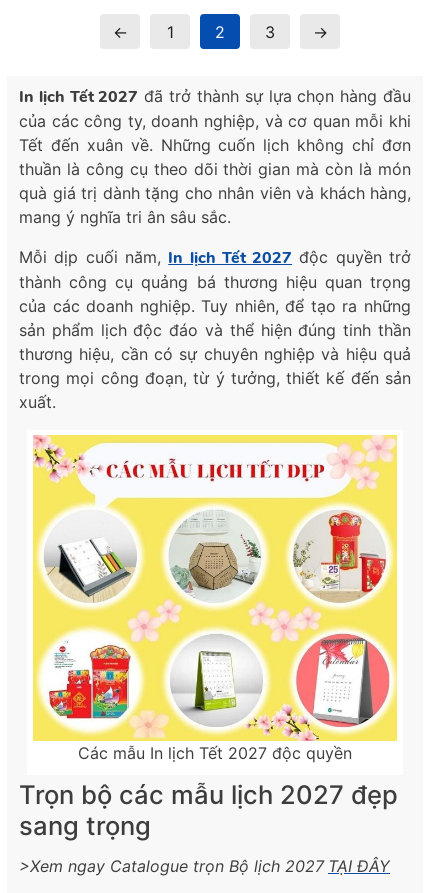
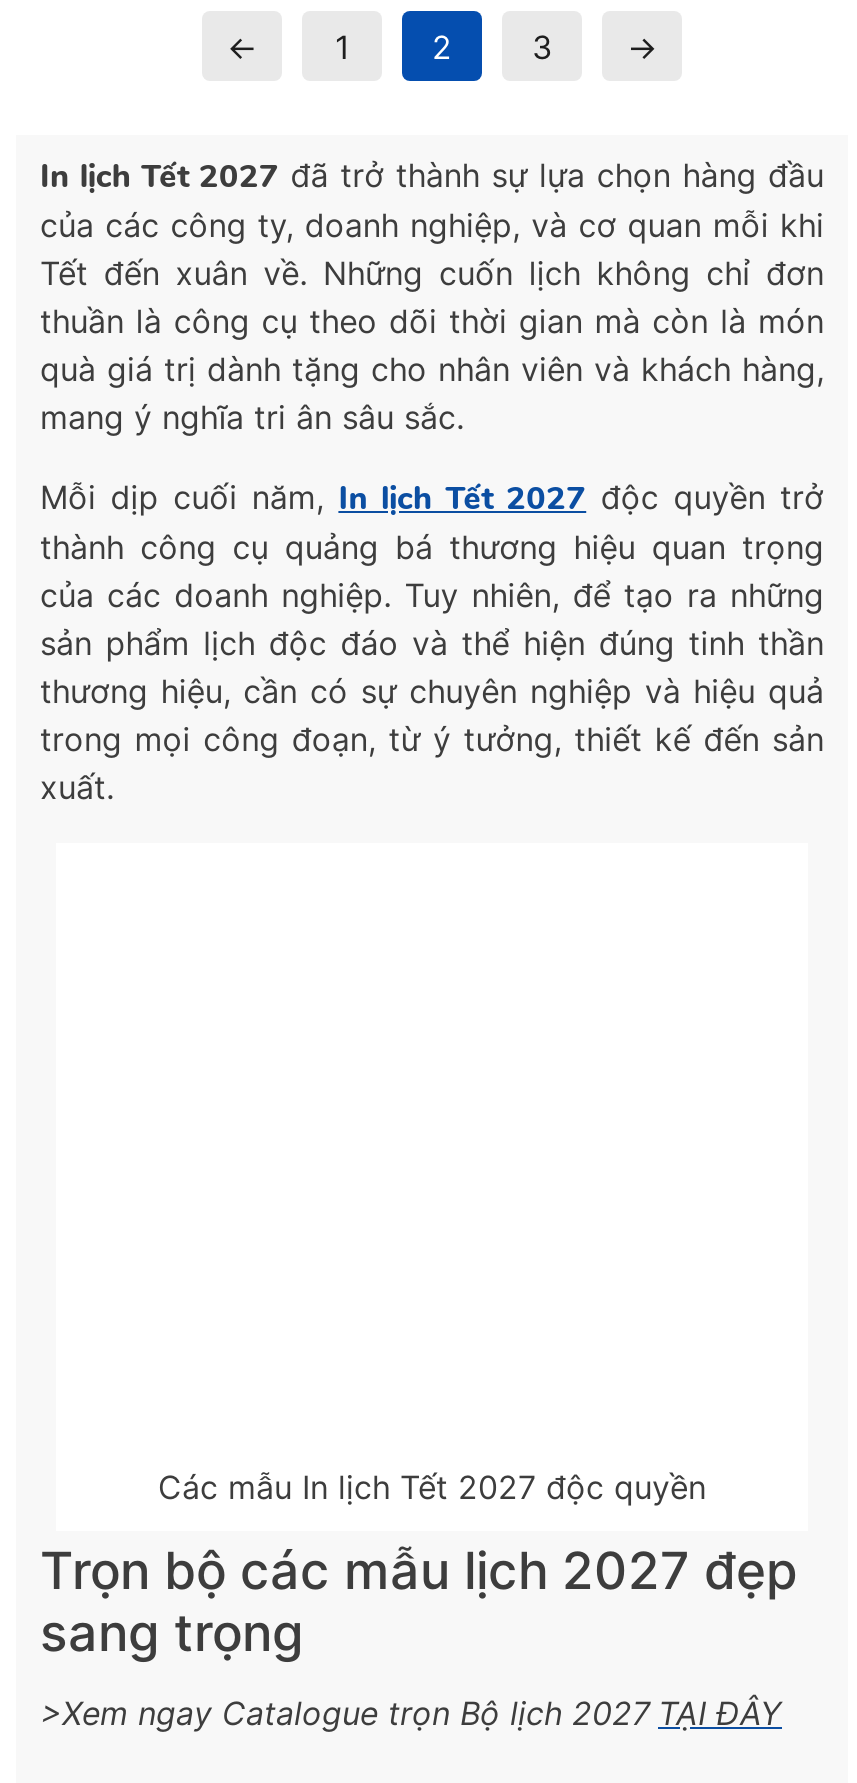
- [image]
